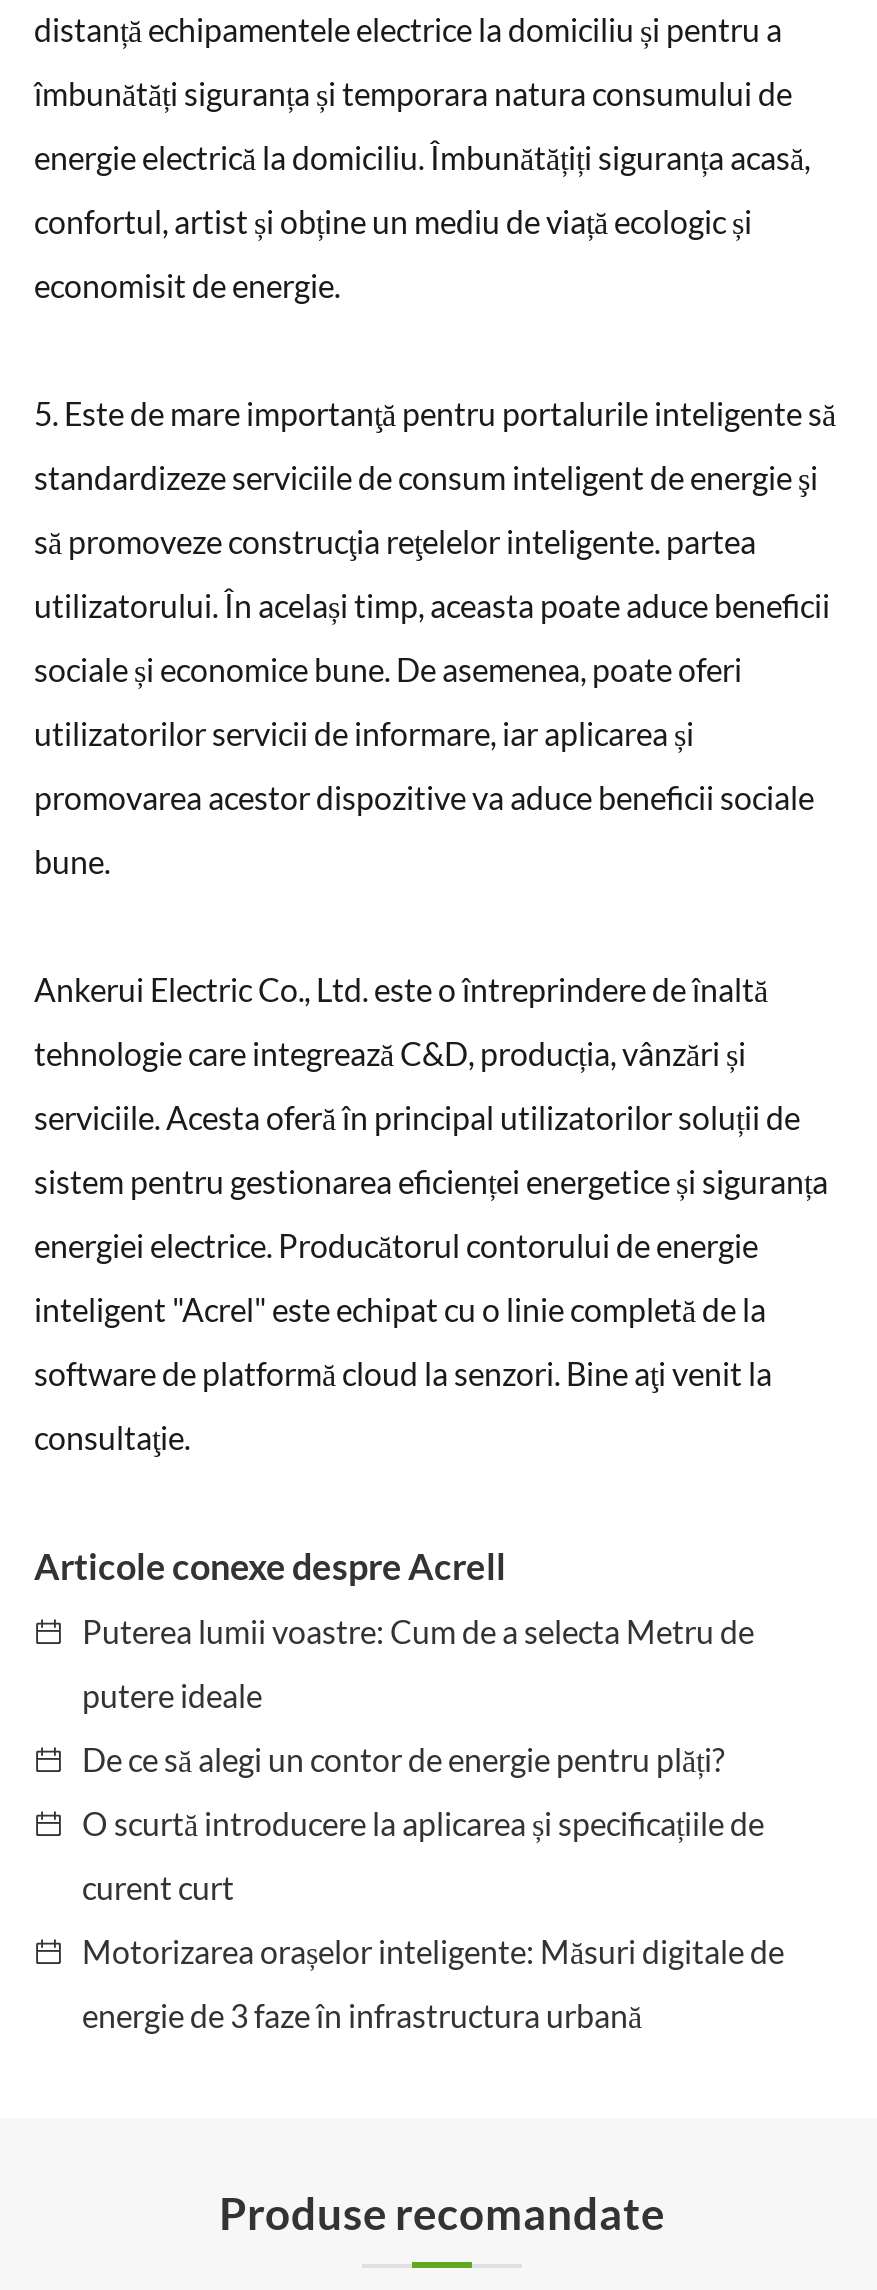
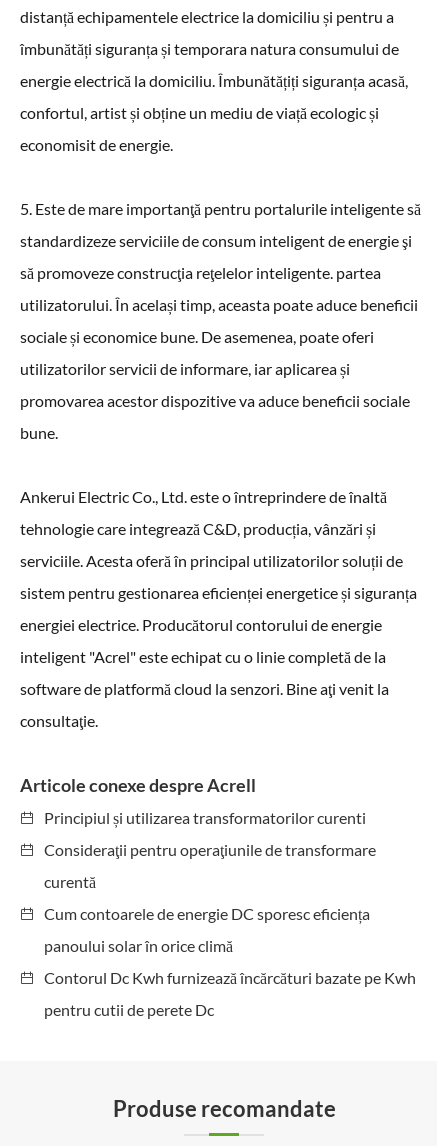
- Puterea lumii voastre: Cum de a selecta Metru de
+ Principiul și utilizarea transformatorilor curenti

- putere ideale
+ Consideraţii pentru operaţiunile de transformare

- De ce să alegi un contor de energie pentru plăți?
+ curentă

- O scurtă introducere la aplicarea și specificațiile de
+ Cum contoarele de energie DC sporesc eficiența

- curent curt
+ panoului solar în orice climă

- Motorizarea orașelor inteligente: Măsuri digitale de
+ Contorul Dc Kwh furnizează încărcături bazate pe Kwh

- energie de 3 faze în infrastructura urbană
+ pentru cutii de perete Dc
